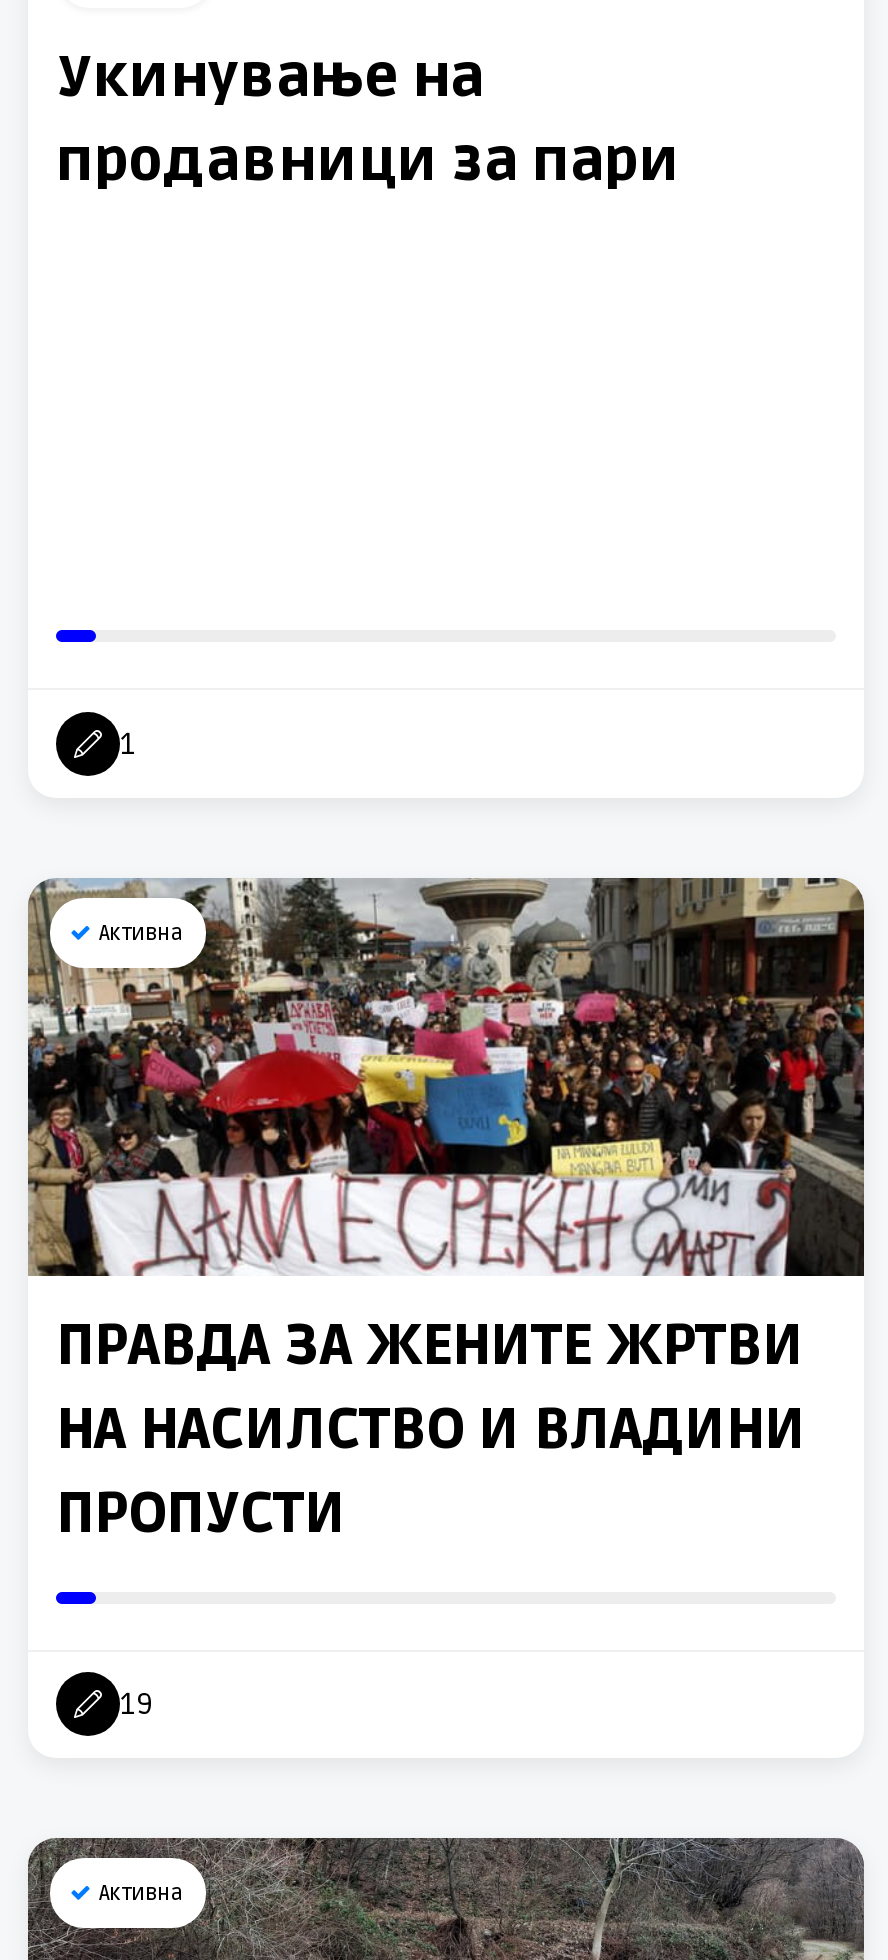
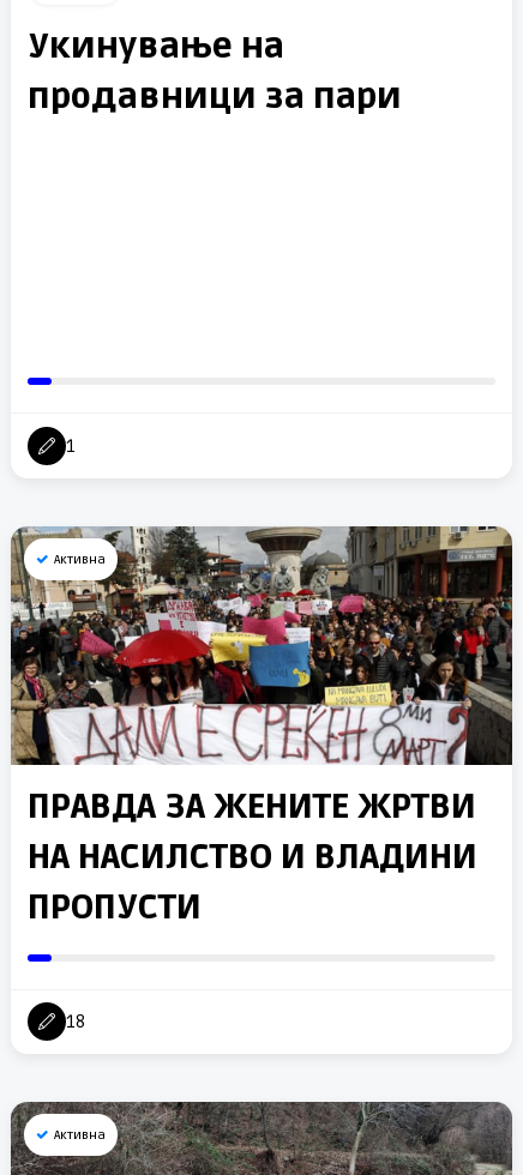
- 19
+ 18
